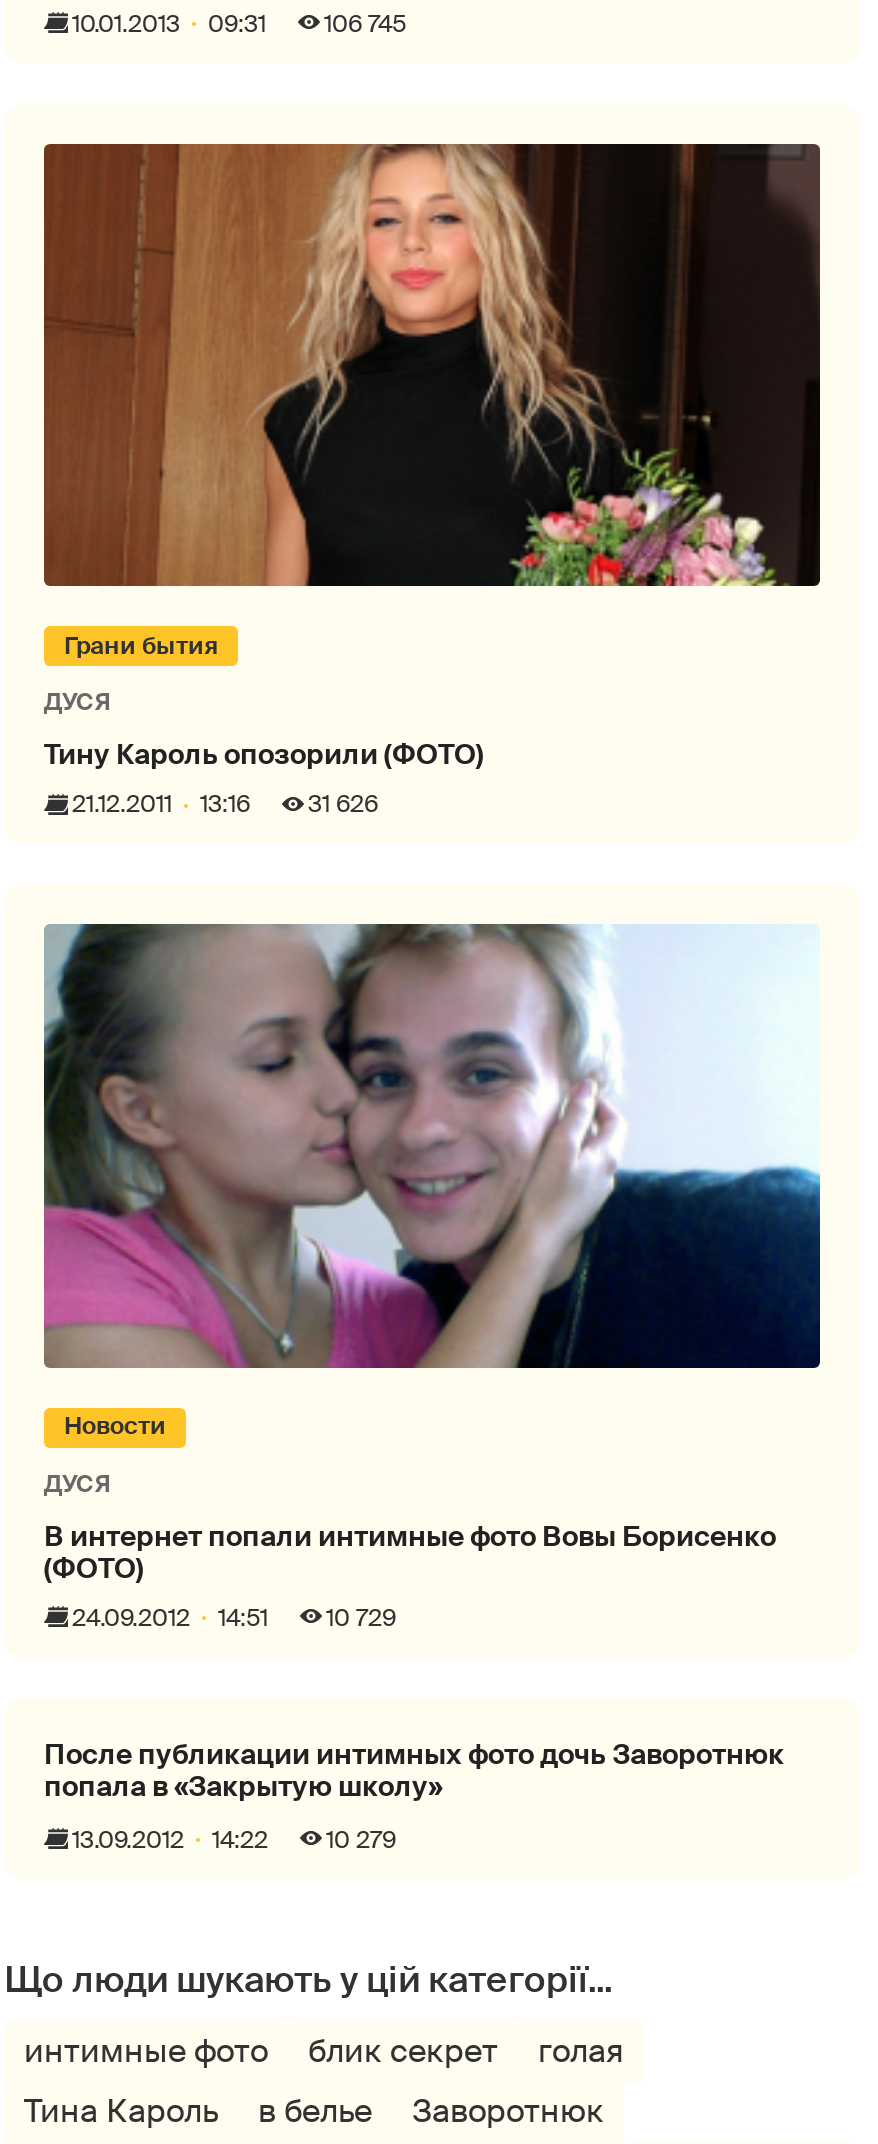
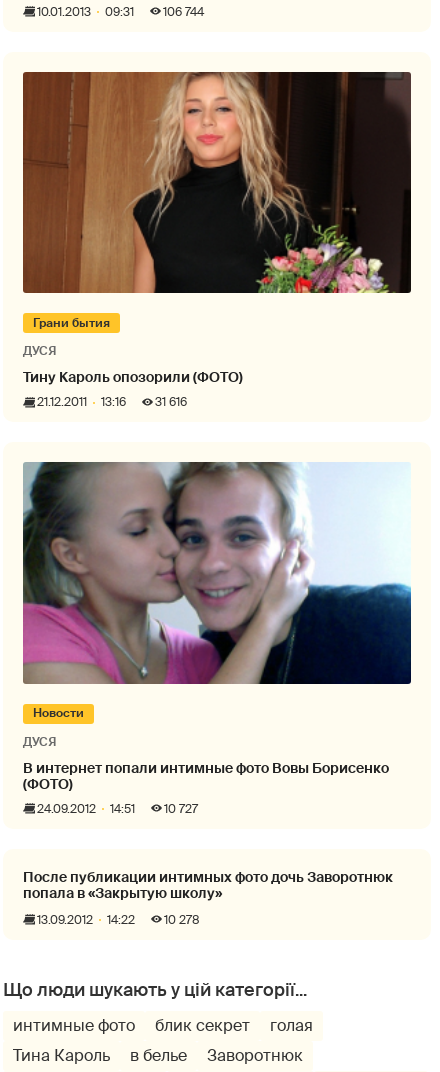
- 10.01.2013 09:31 106 745
+ 10.01.2013 09:31 106 744

- 21.12.2011 13:16 31 626
+ 21.12.2011 13:16 31 616

- 24.09.2012 14:51 10 729
+ 24.09.2012 14:51 10 727

- 13.09.2012 14:22 10 279
+ 13.09.2012 14:22 10 278
